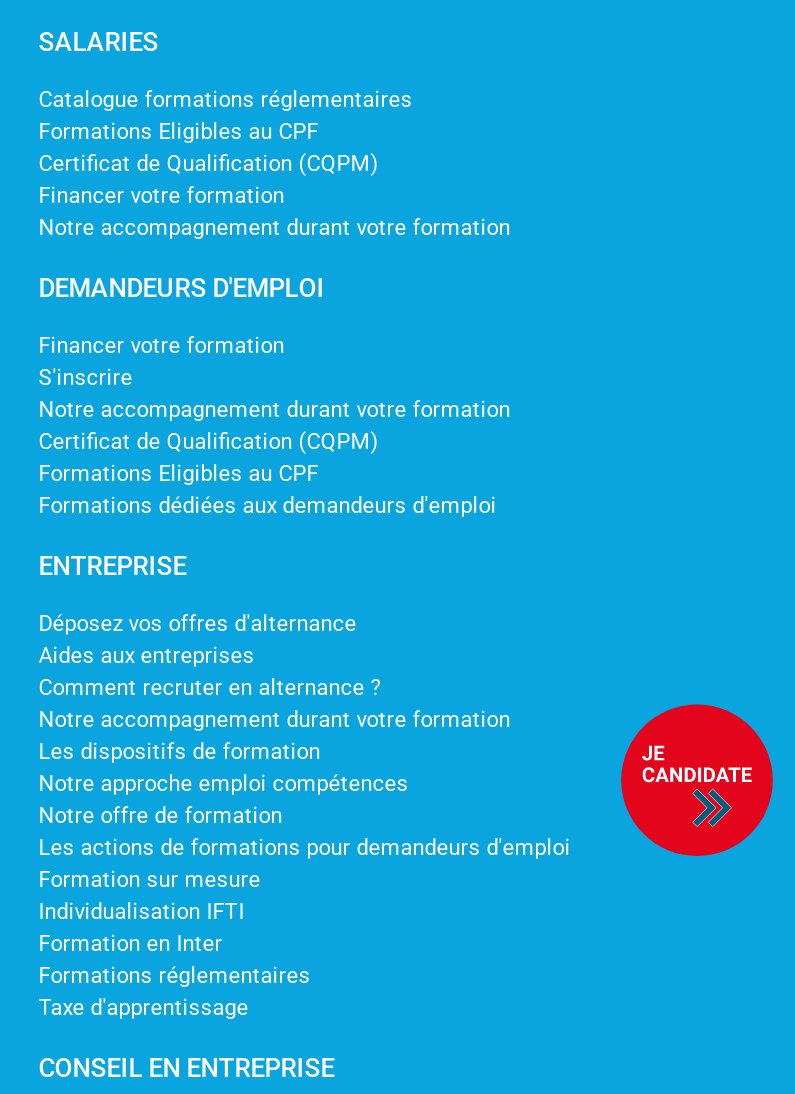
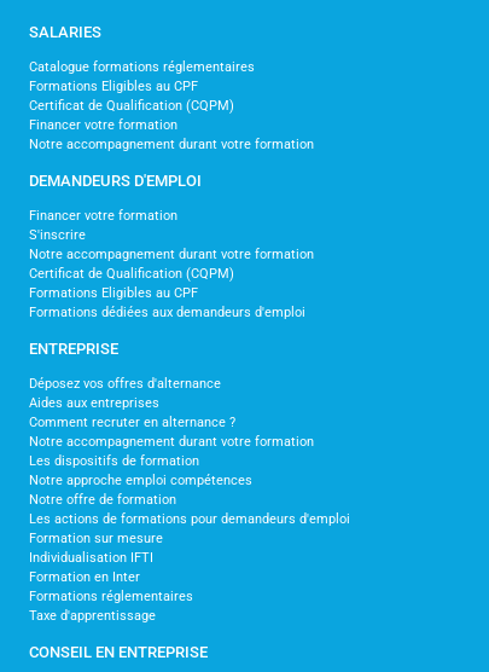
- [image]
